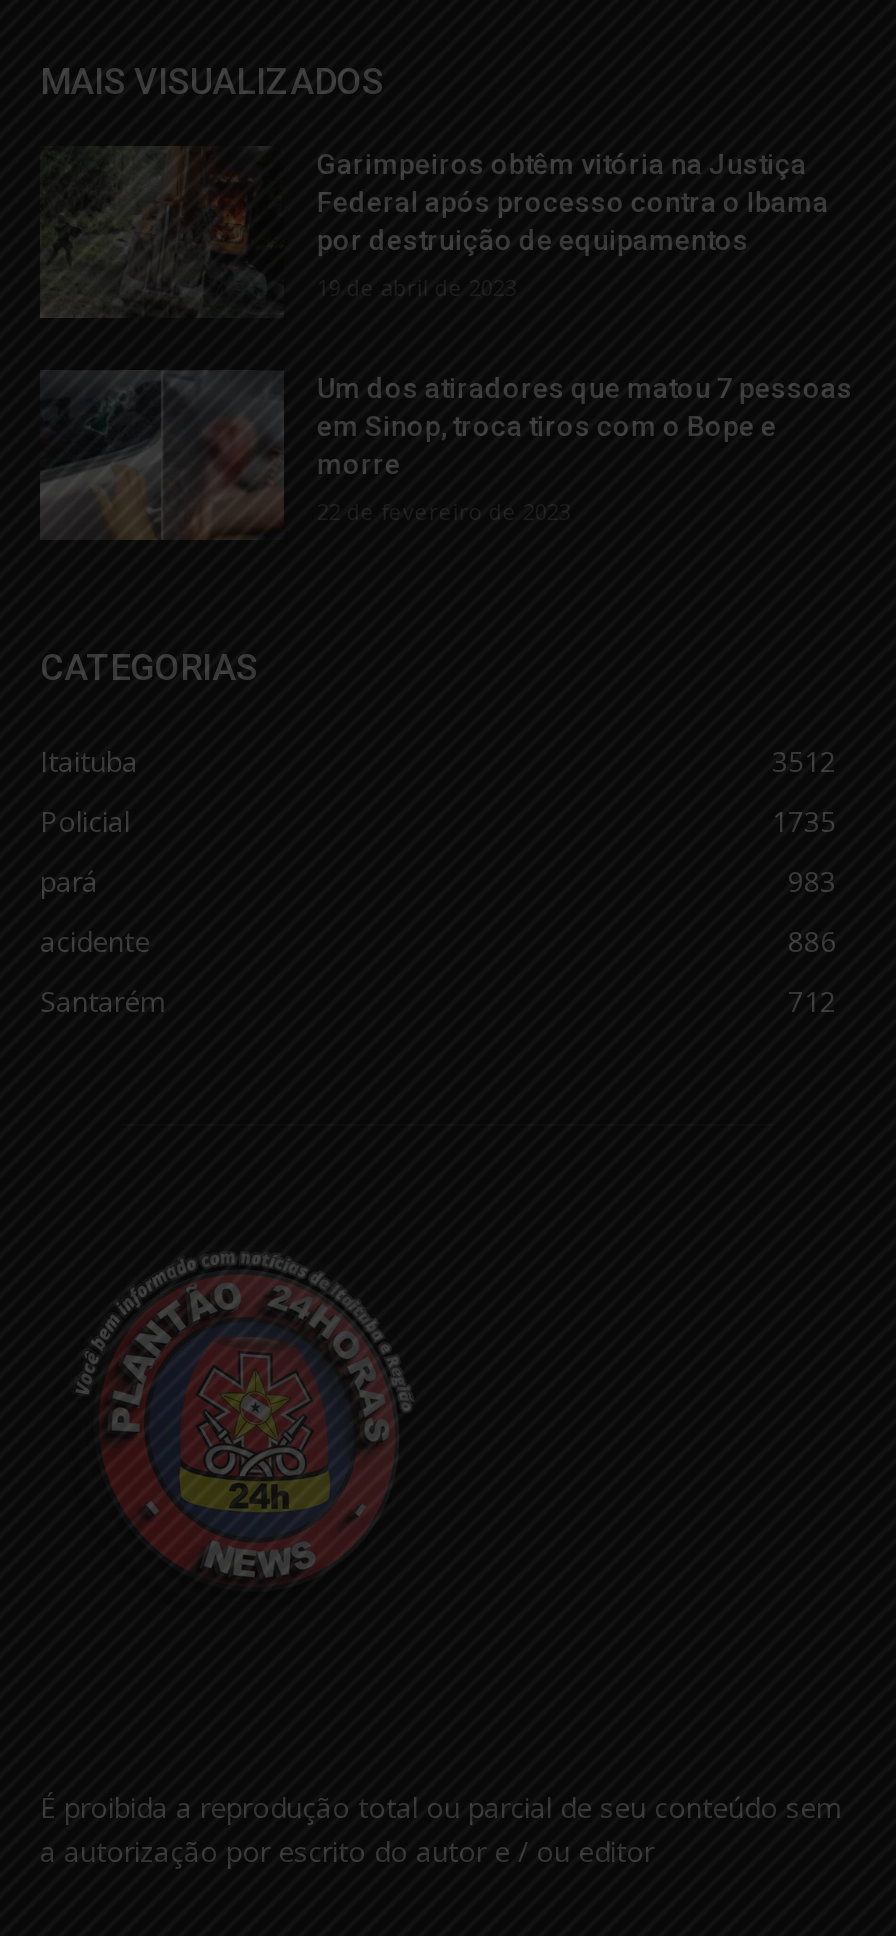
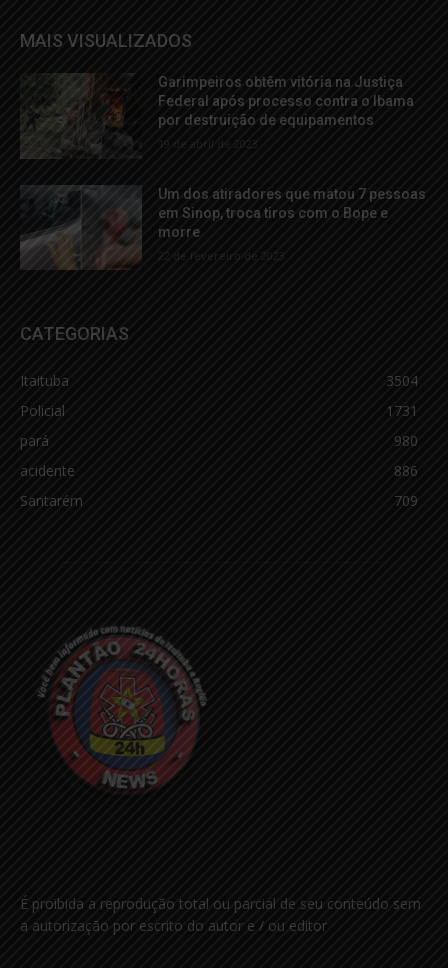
- 3512
+ 3504

- 1735
+ 1731

- 983
+ 980

- 712
+ 709
